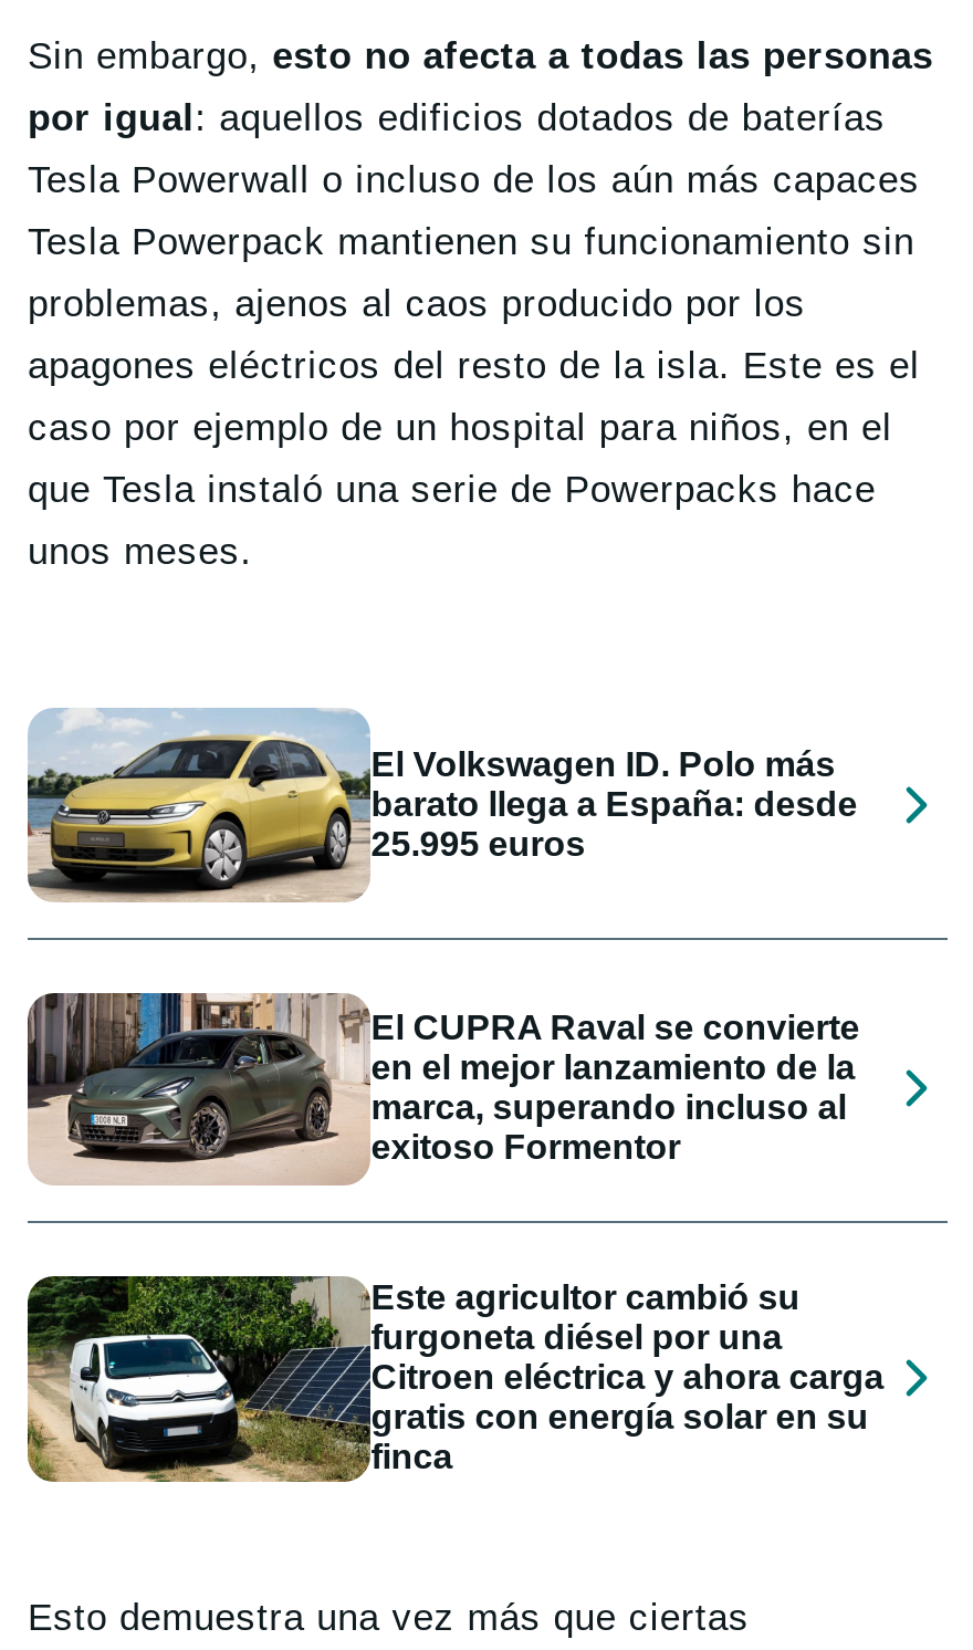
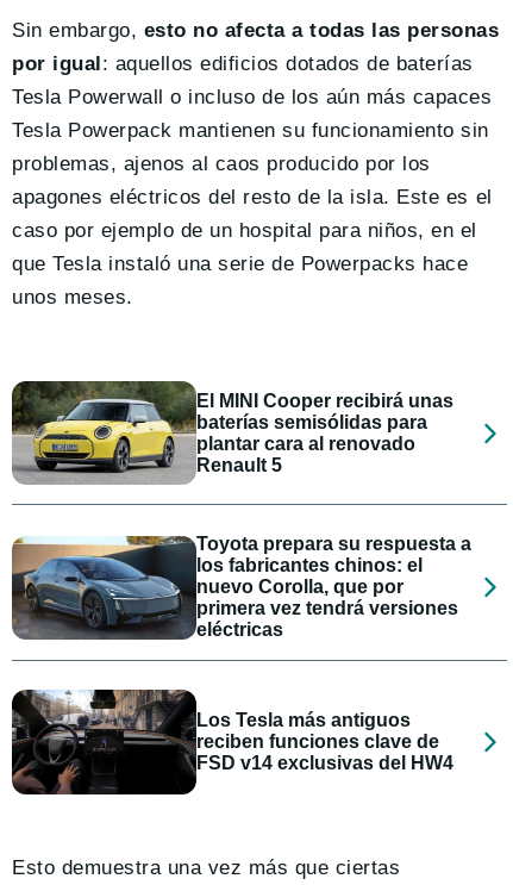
- [image]
- El Volkswagen ID. Polo más
- barato llega a España: desde
- 25.995 euros
+ [image]
+ El MINI Cooper recibirá unas
+ baterías semisólidas para
+ plantar cara al renovado
+ Renault 5

- [image]
- El CUPRA Raval se convierte
- en el mejor lanzamiento de la
- marca, superando incluso al
- exitoso Formentor
+ [image]
+ Toyota prepara su respuesta a
+ los fabricantes chinos: el
+ nuevo Corolla, que por
+ primera vez tendrá versiones
+ eléctricas

- [image]
- Este agricultor cambió su
- furgoneta diésel por una
- Citroen eléctrica y ahora carga
- gratis con energía solar en su
- finca
+ [image]
+ Los Tesla más antiguos
+ reciben funciones clave de
+ FSD v14 exclusivas del HW4
